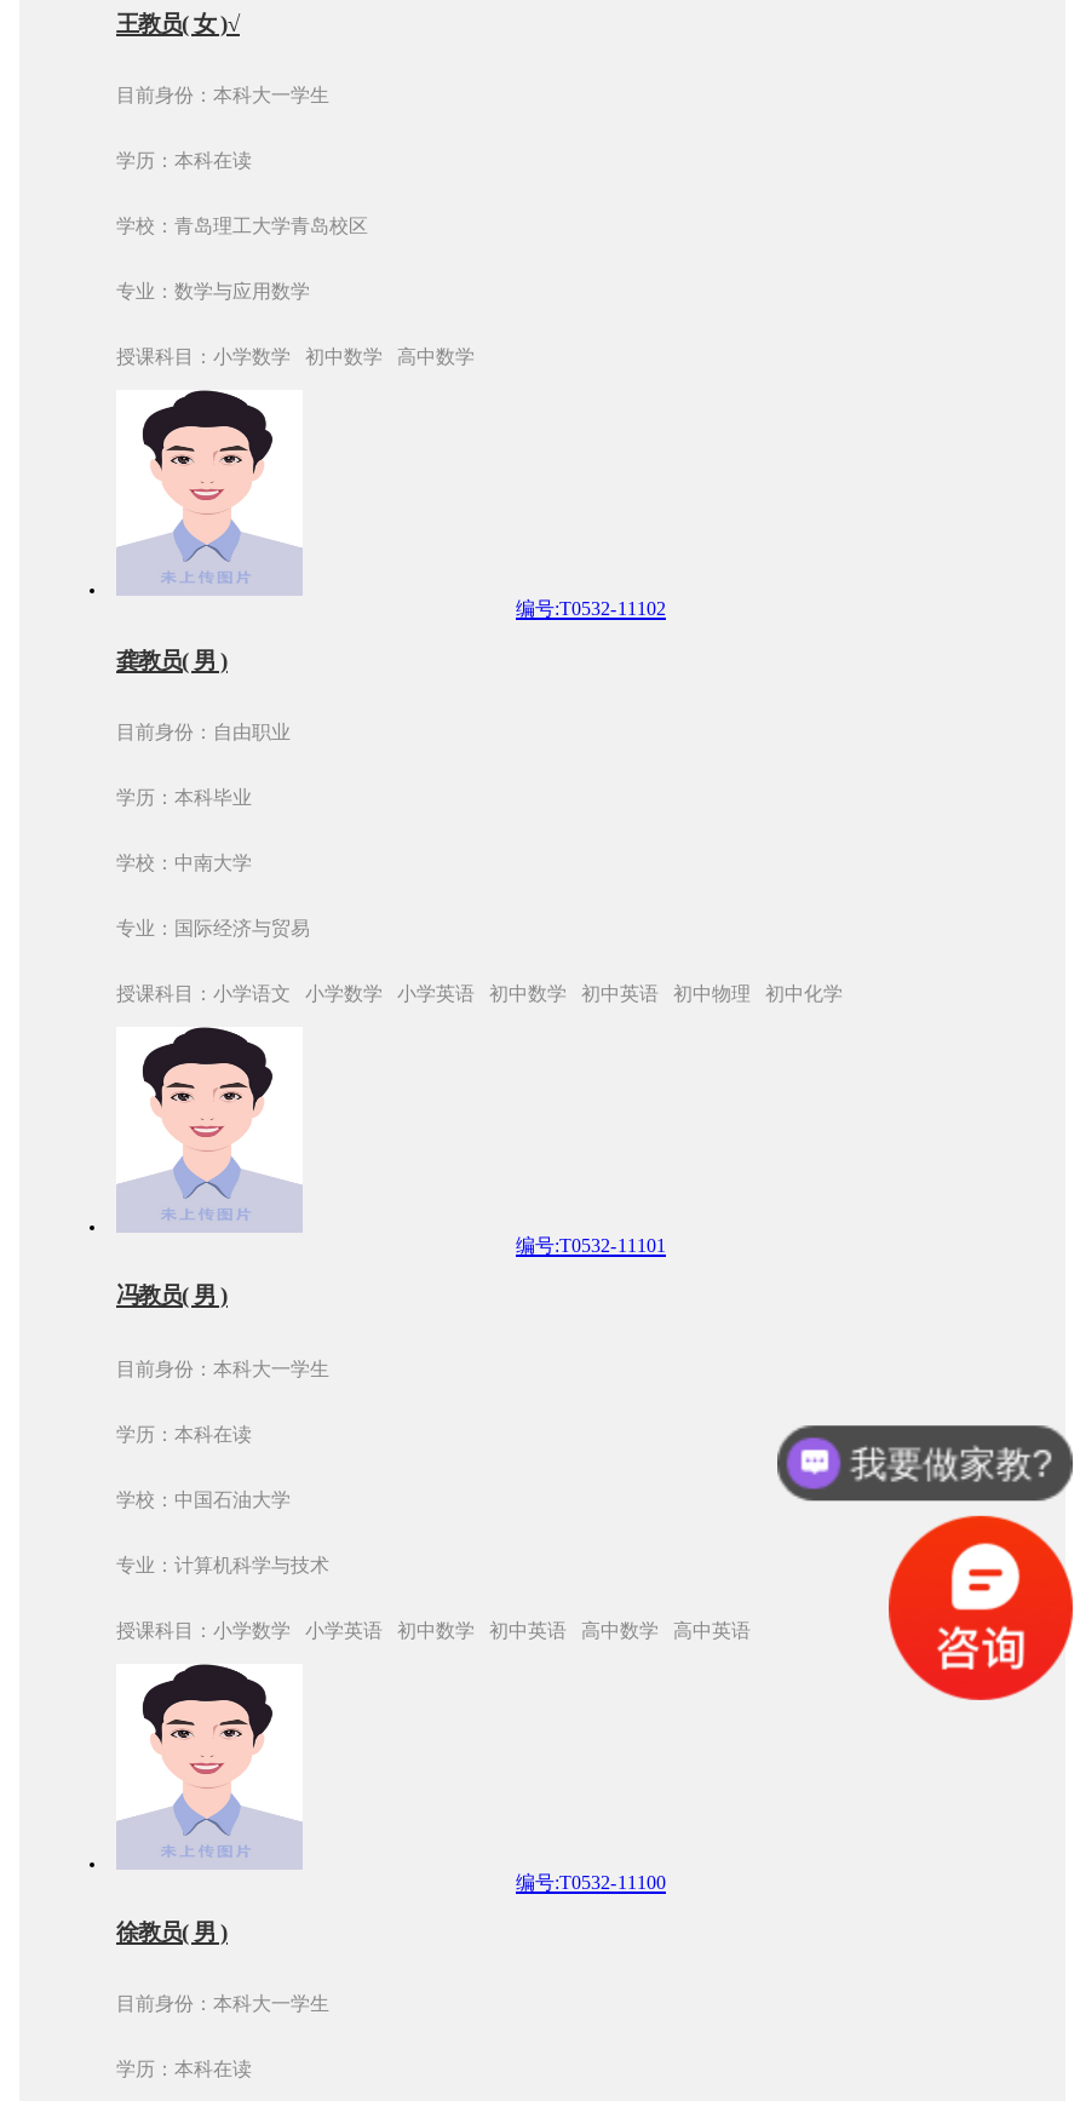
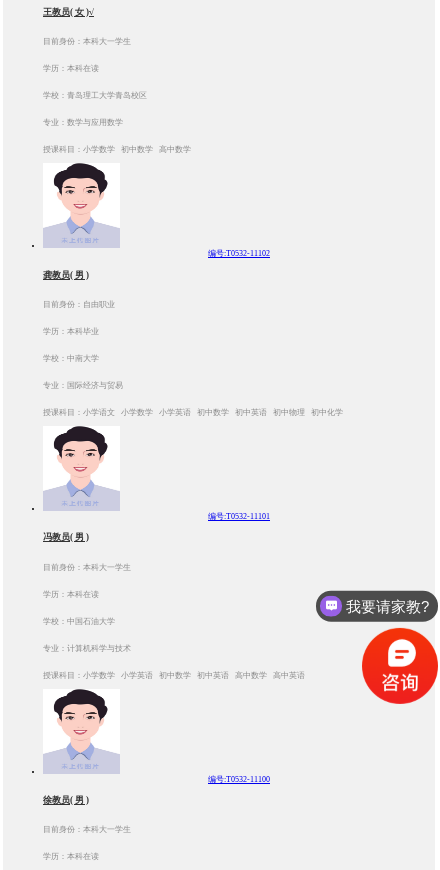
- 我要做家教?
+ 我要请家教?
